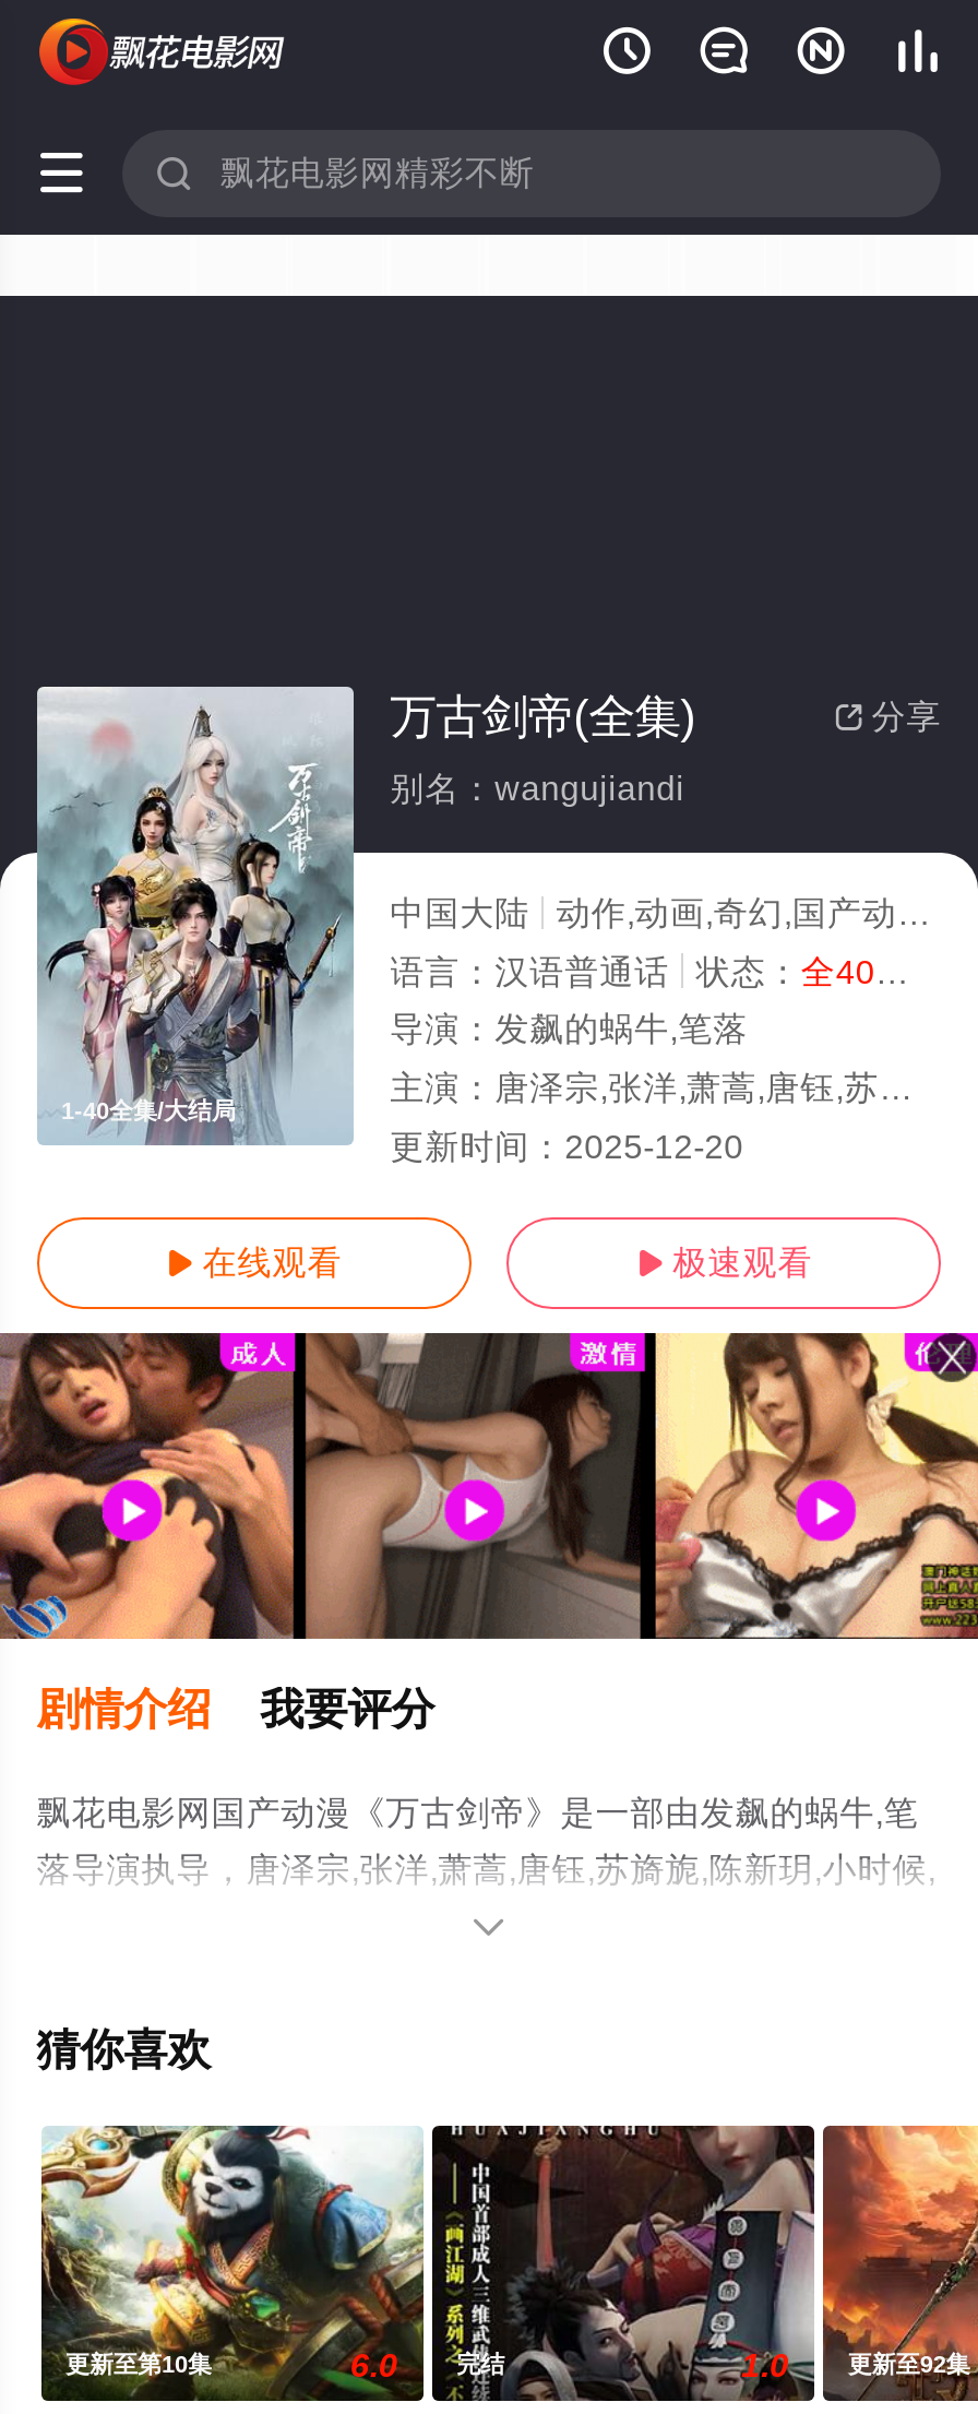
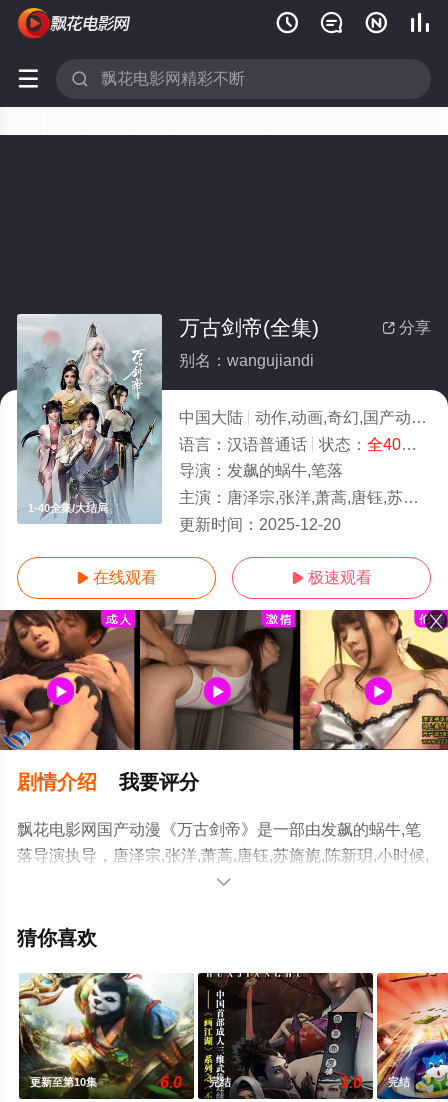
- [image]
- 更新至92集
+ [image]
+ 完结
